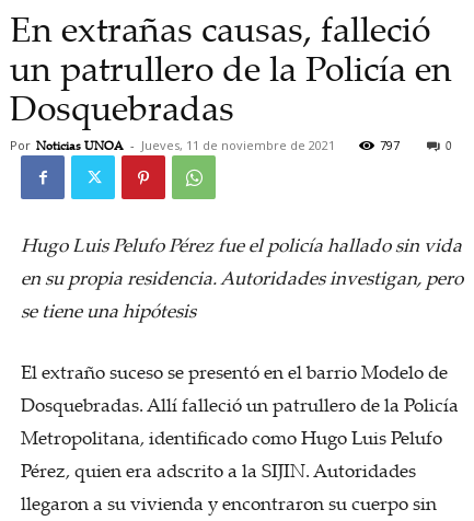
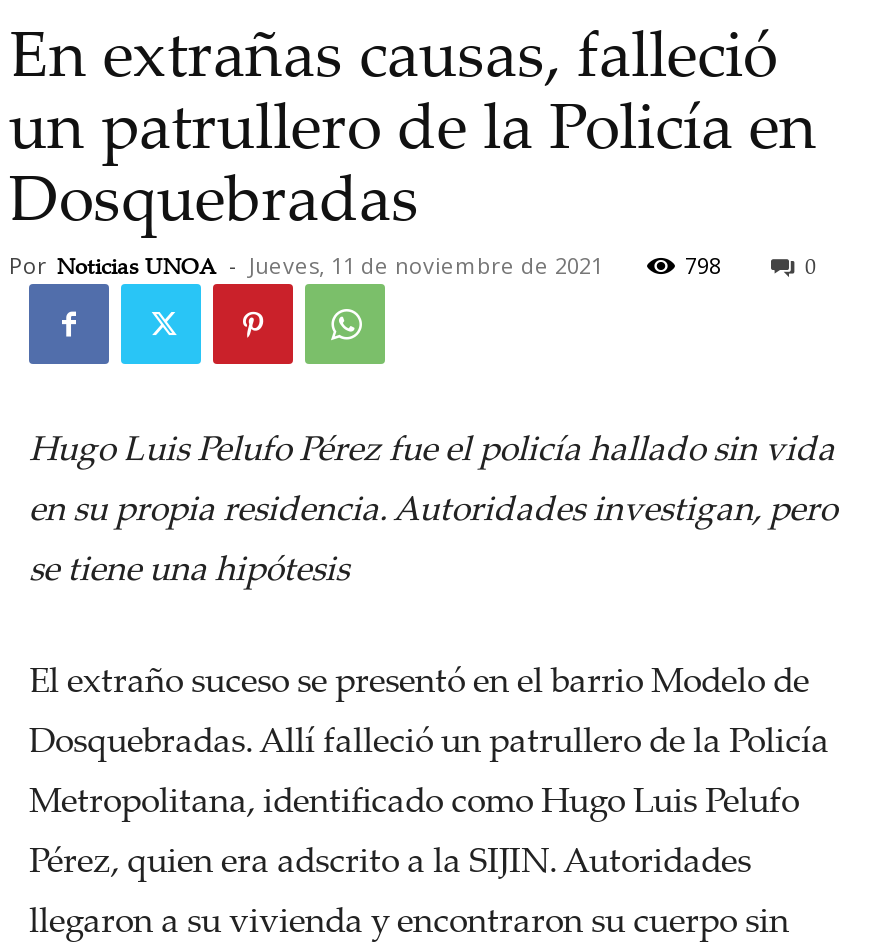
- 797
+ 798
